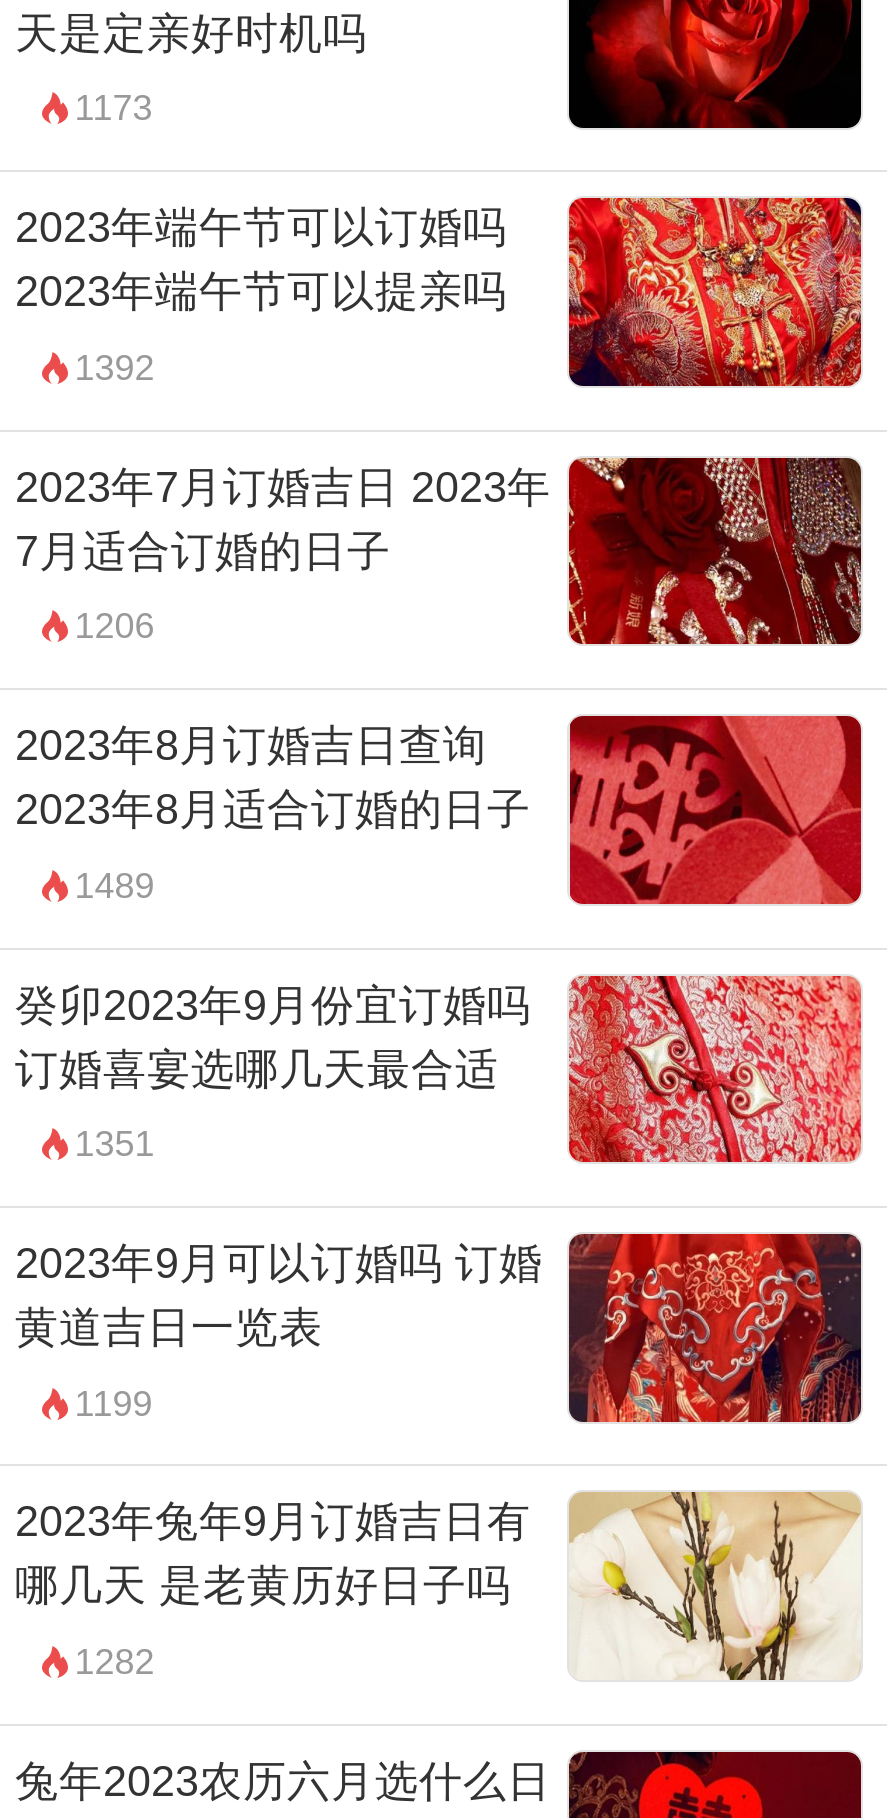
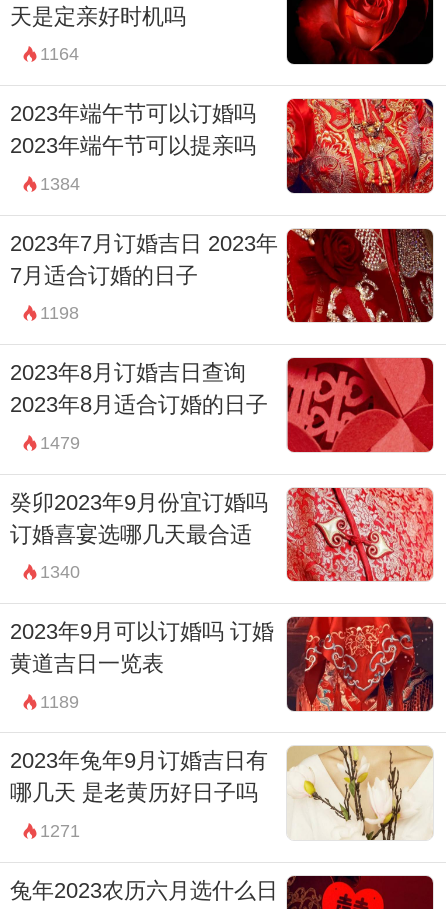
- 1173
+ 1164

- 1392
+ 1384

- 1206
+ 1198

- 1489
+ 1479

- 1351
+ 1340

- 1199
+ 1189

- 1282
+ 1271
